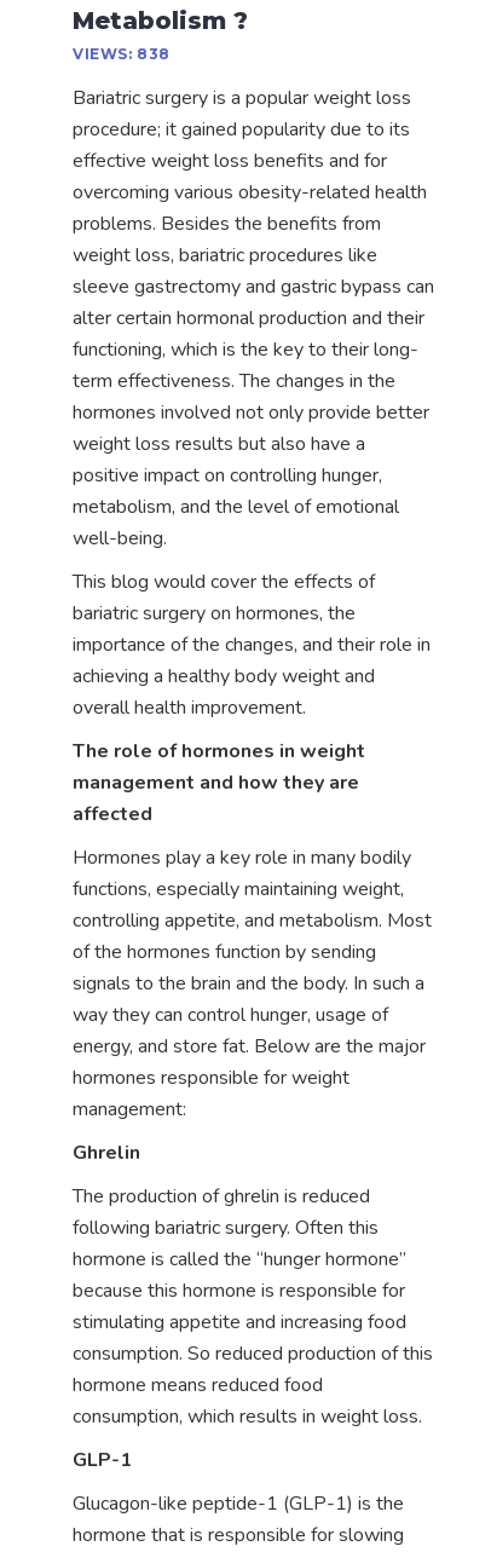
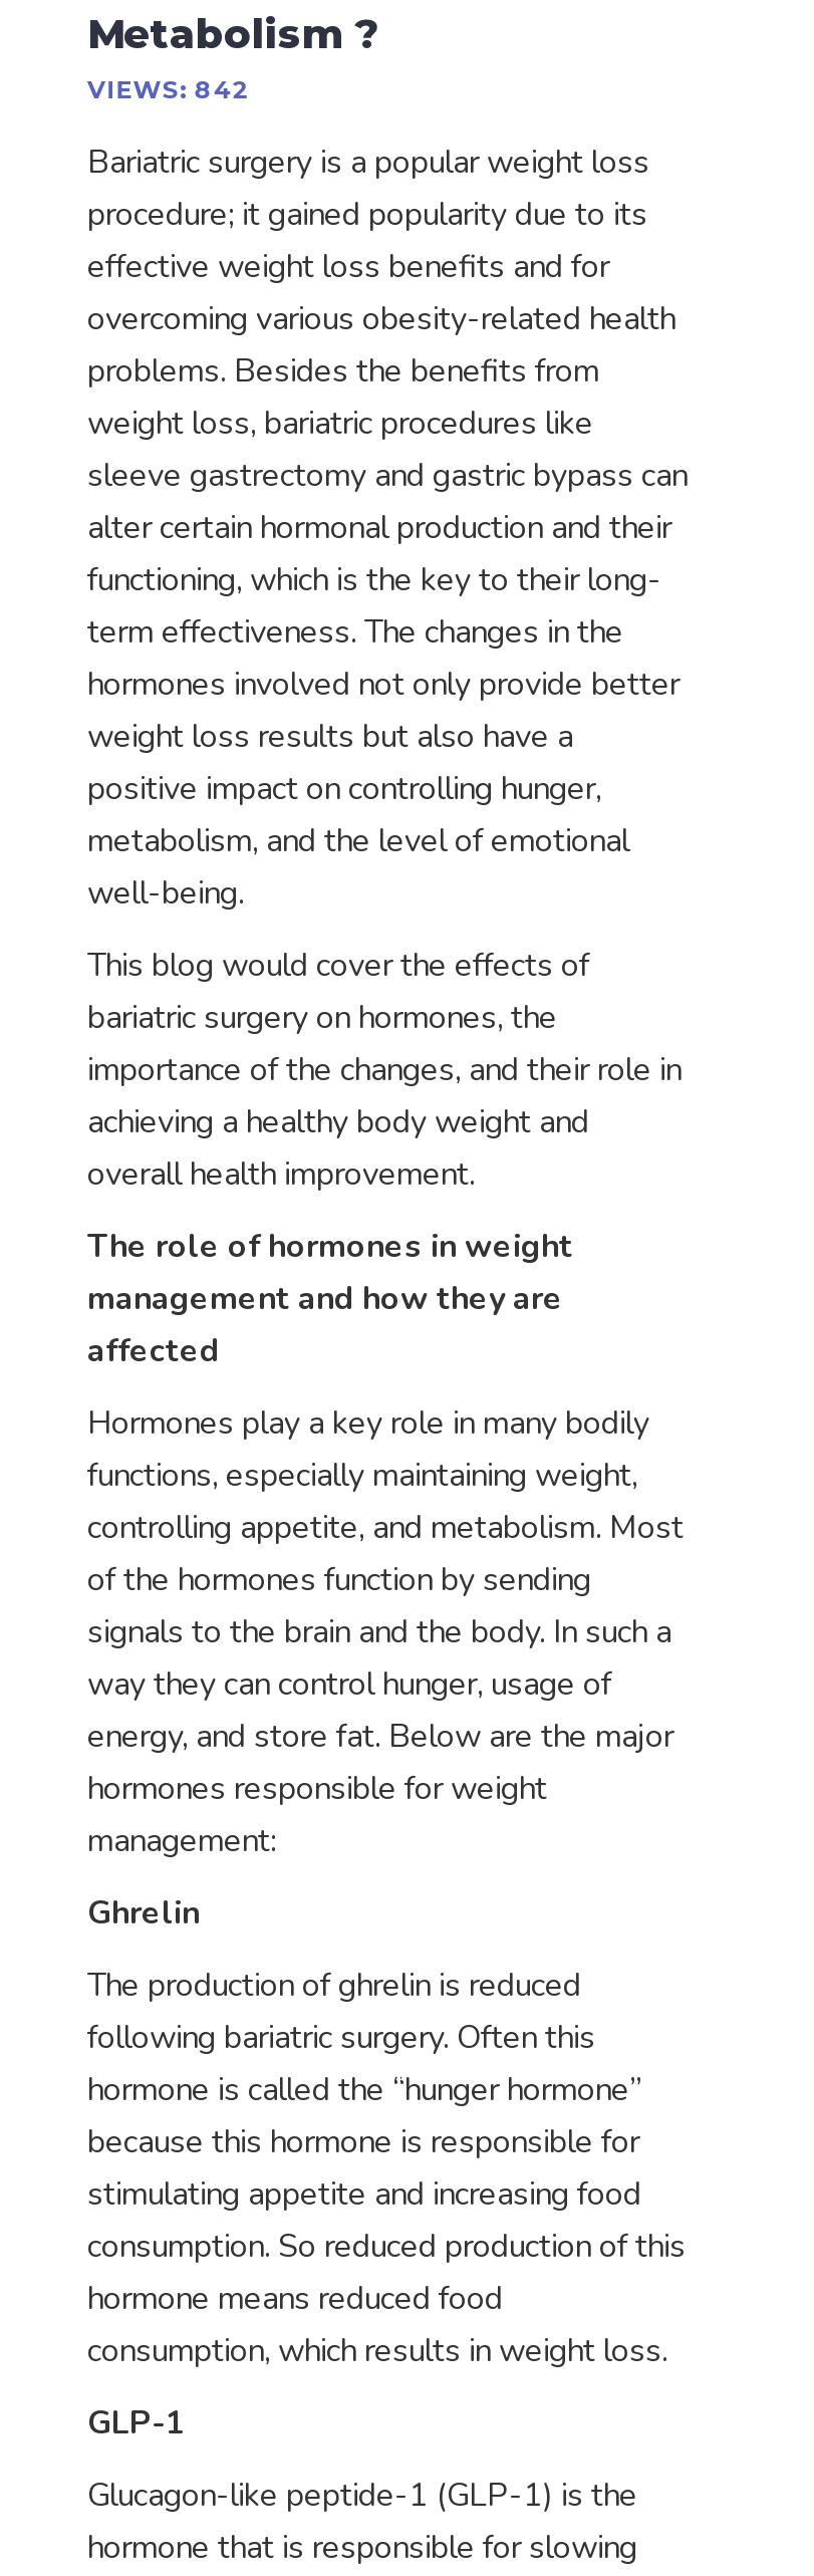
- VIEWS: 838
+ VIEWS: 842
